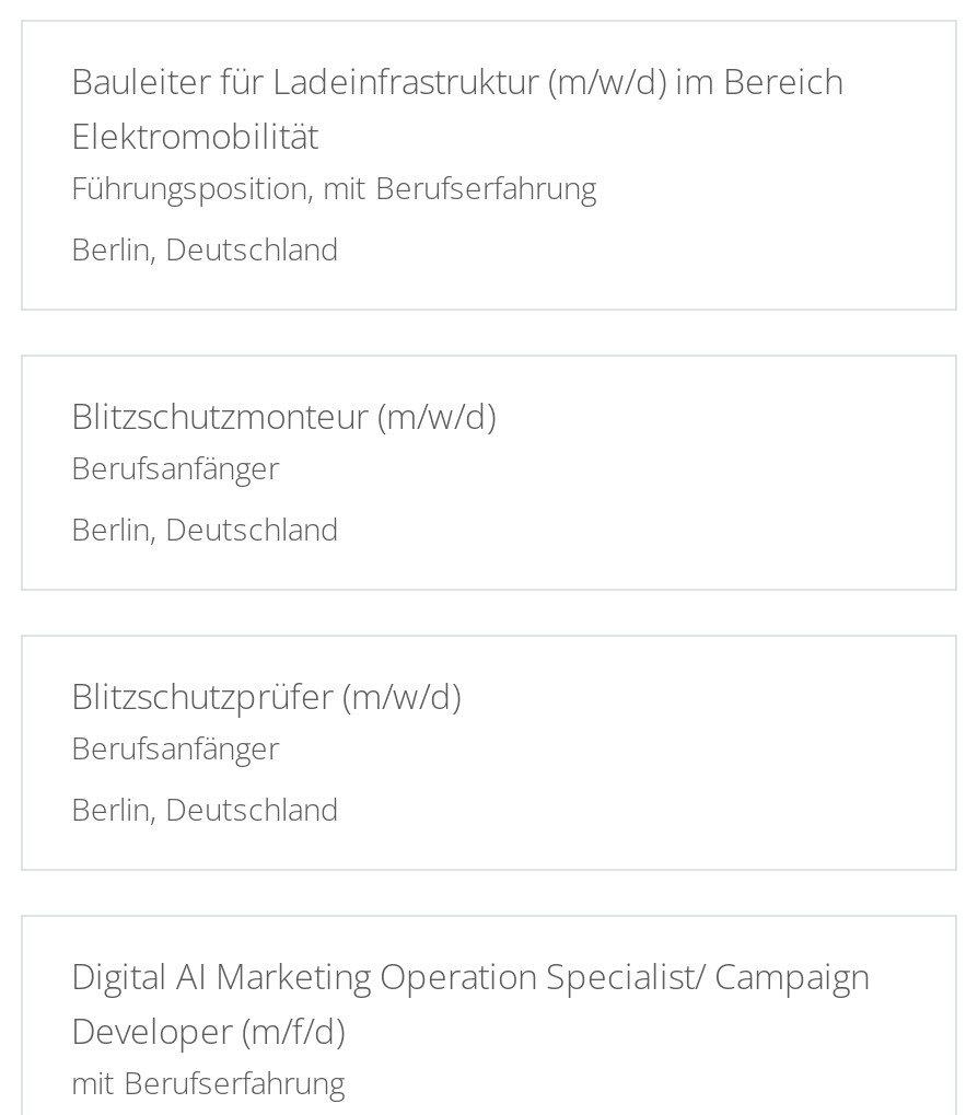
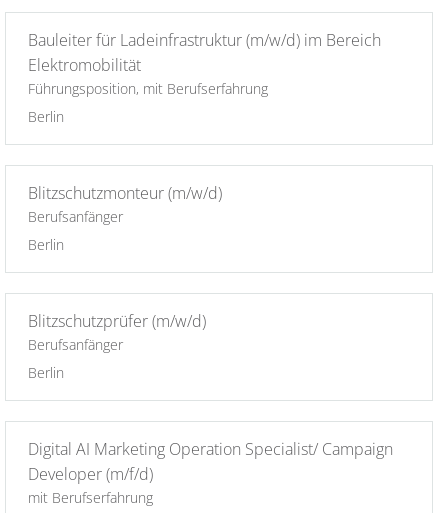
- Berlin, Deutschland
+ Berlin

- Berlin, Deutschland
+ Berlin

- Berlin, Deutschland
+ Berlin
